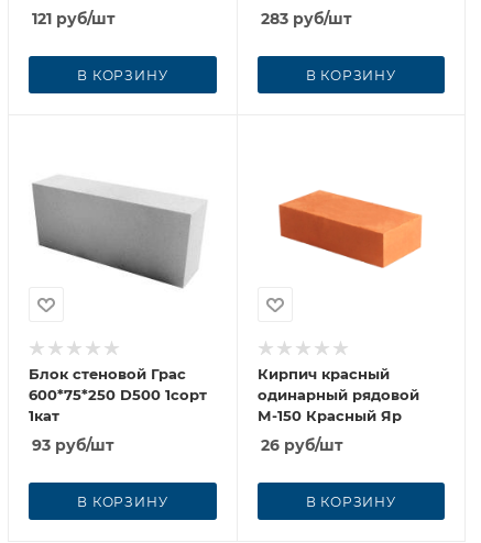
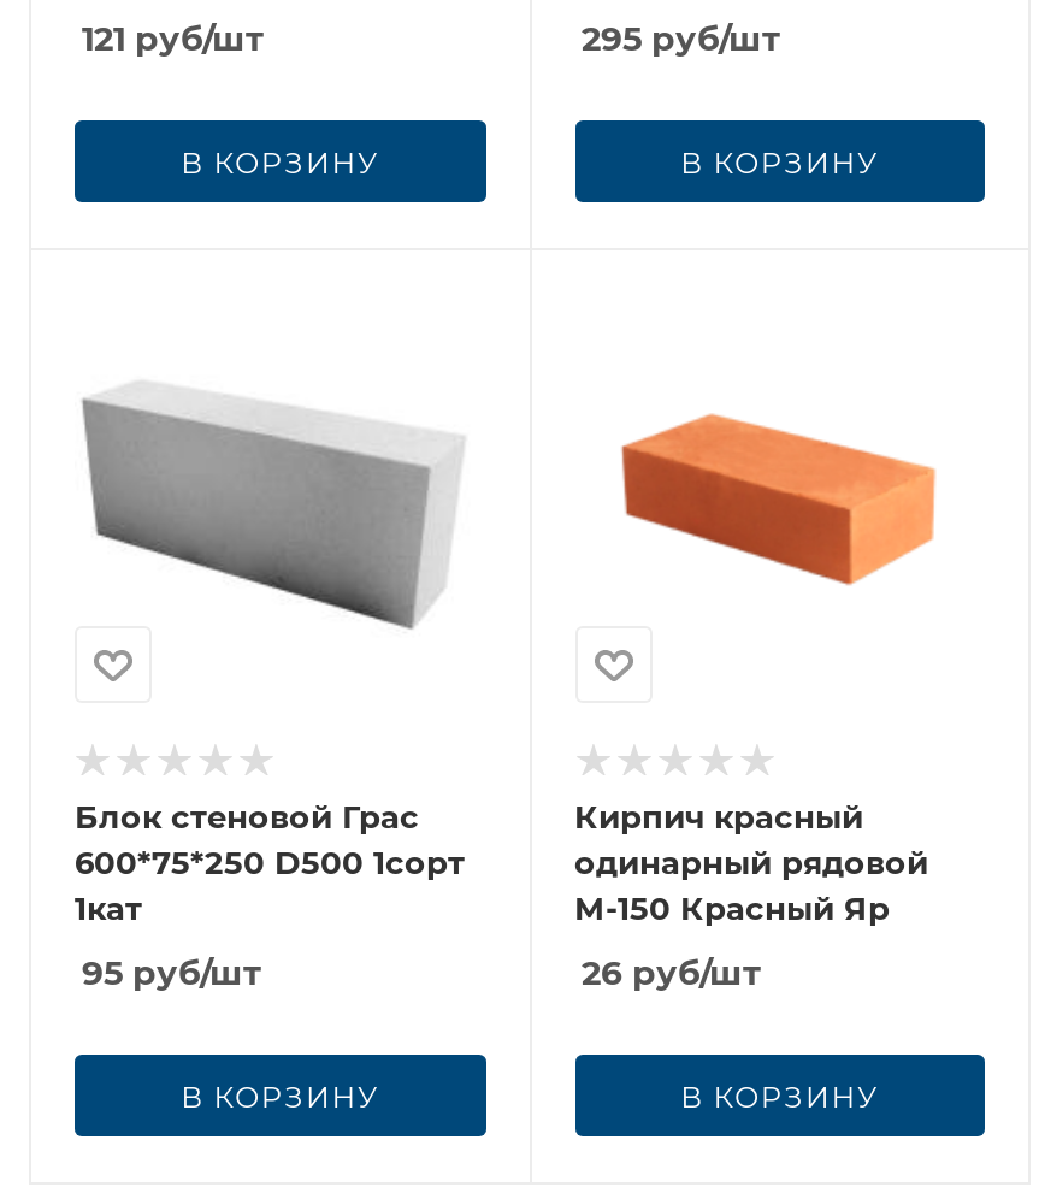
- 283 руб/шт
+ 295 руб/шт

- 93 руб/шт
+ 95 руб/шт
